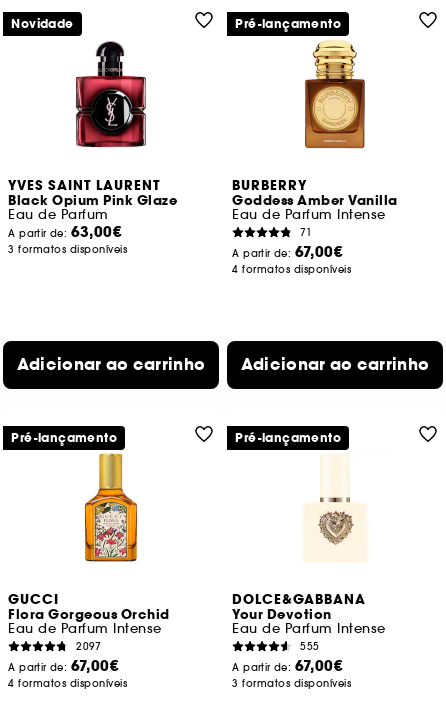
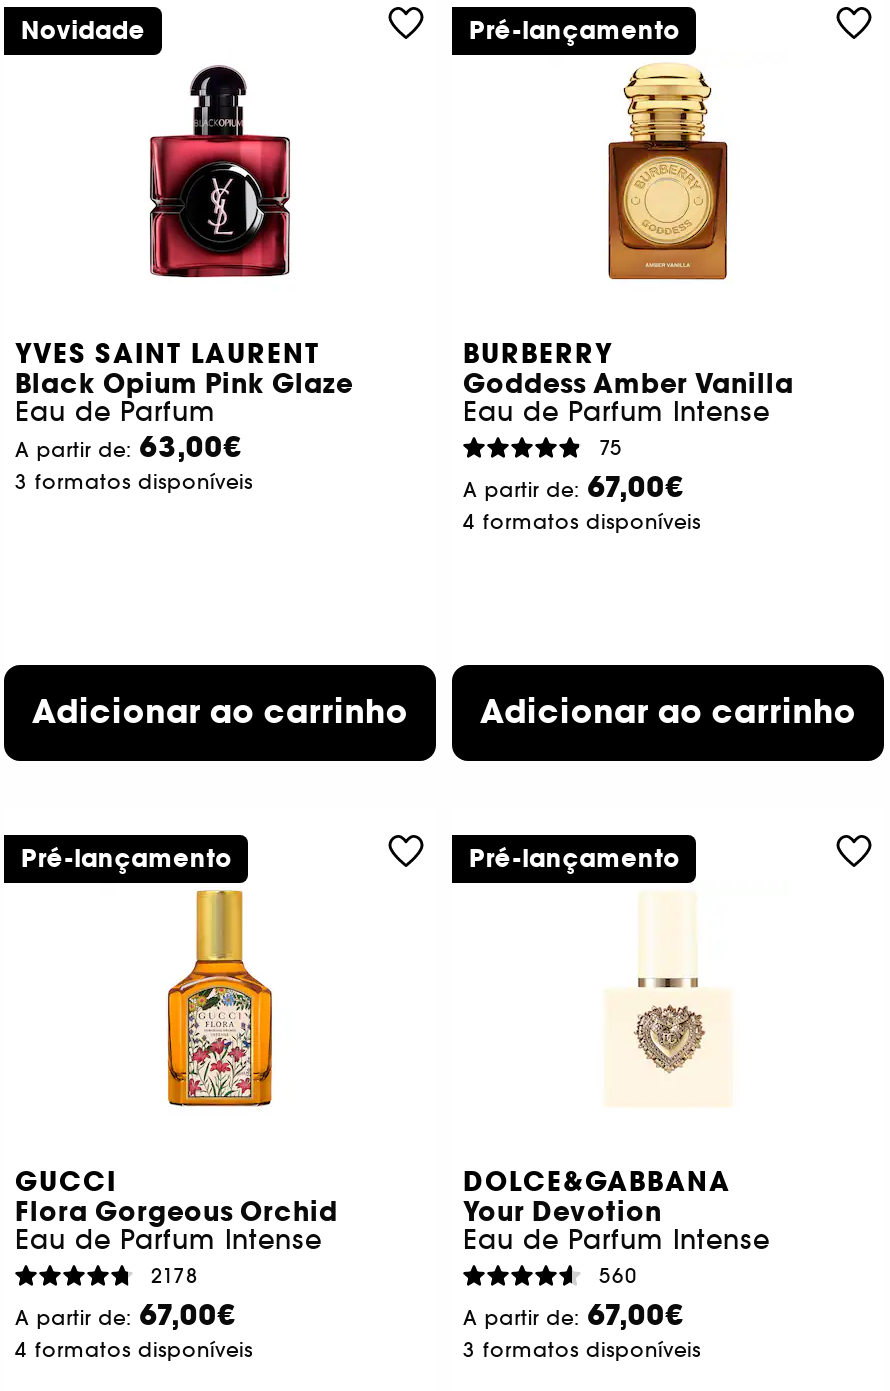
- 71
+ 75

- 2097
+ 2178

- 555
+ 560
